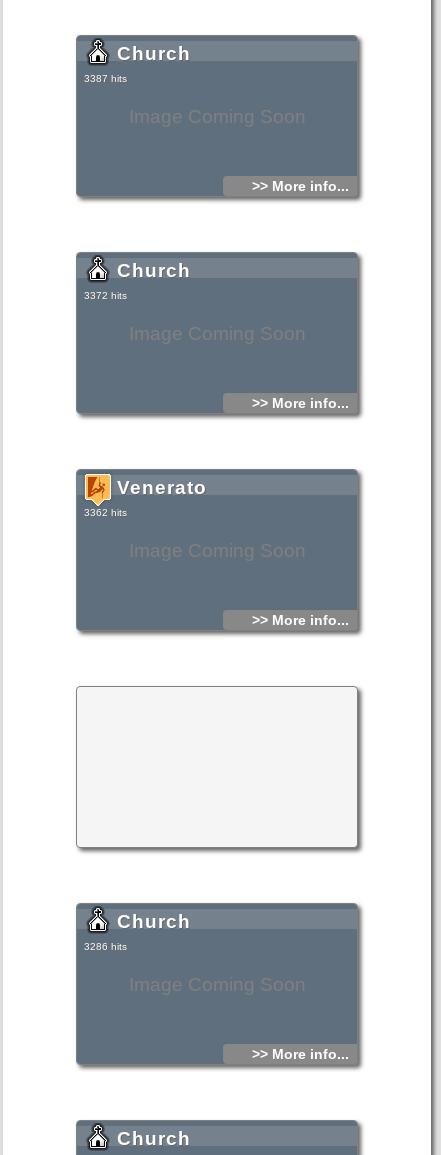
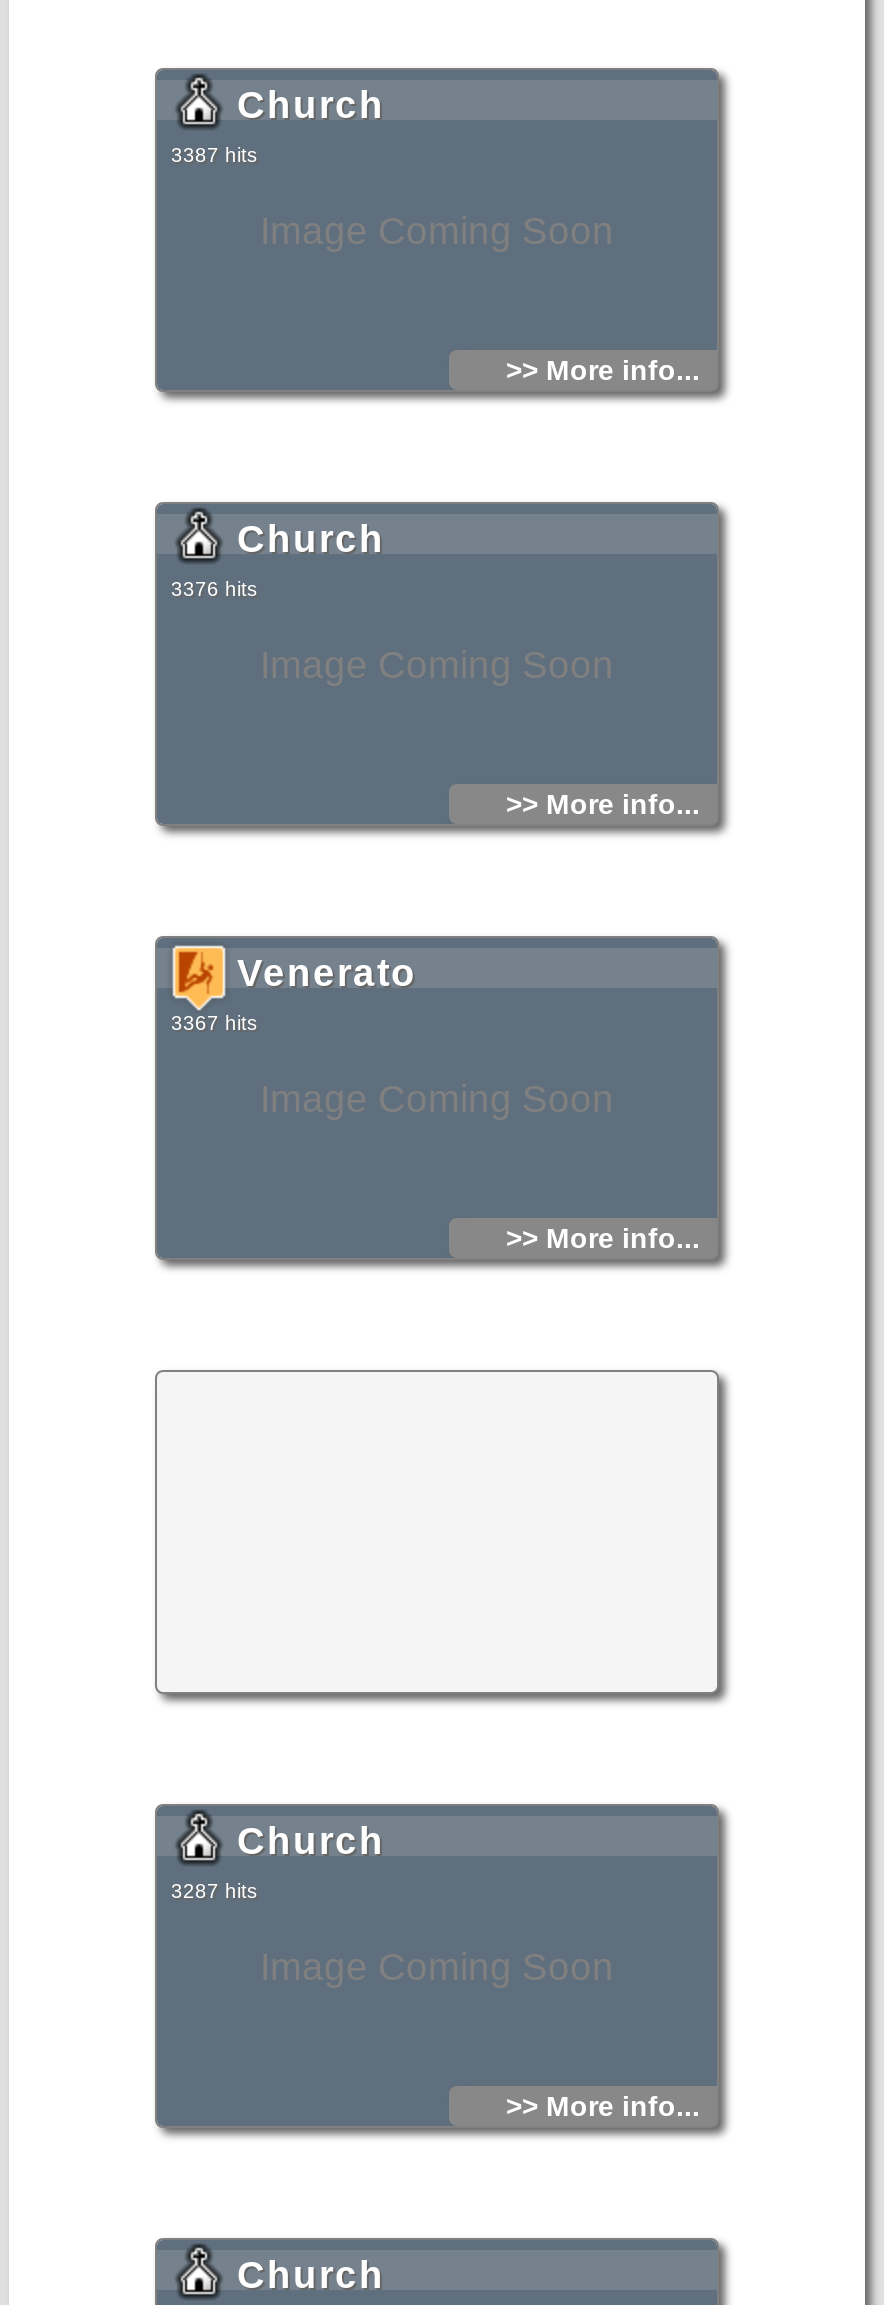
- 3372 hits
+ 3376 hits

- 3362 hits
+ 3367 hits

- 3286 hits
+ 3287 hits
